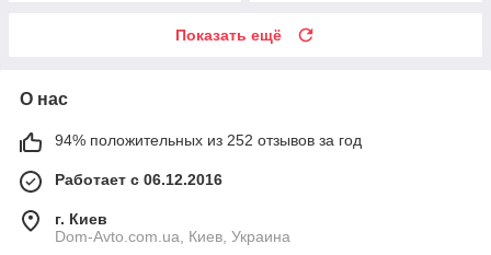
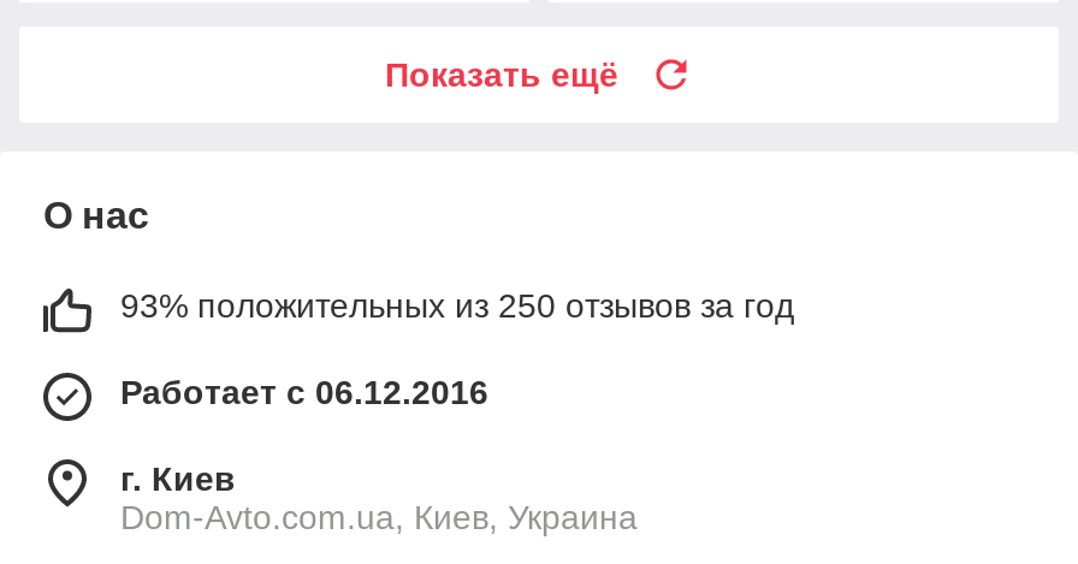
- 94% положительных из 252 отзывов за год
+ 93% положительных из 250 отзывов за год
